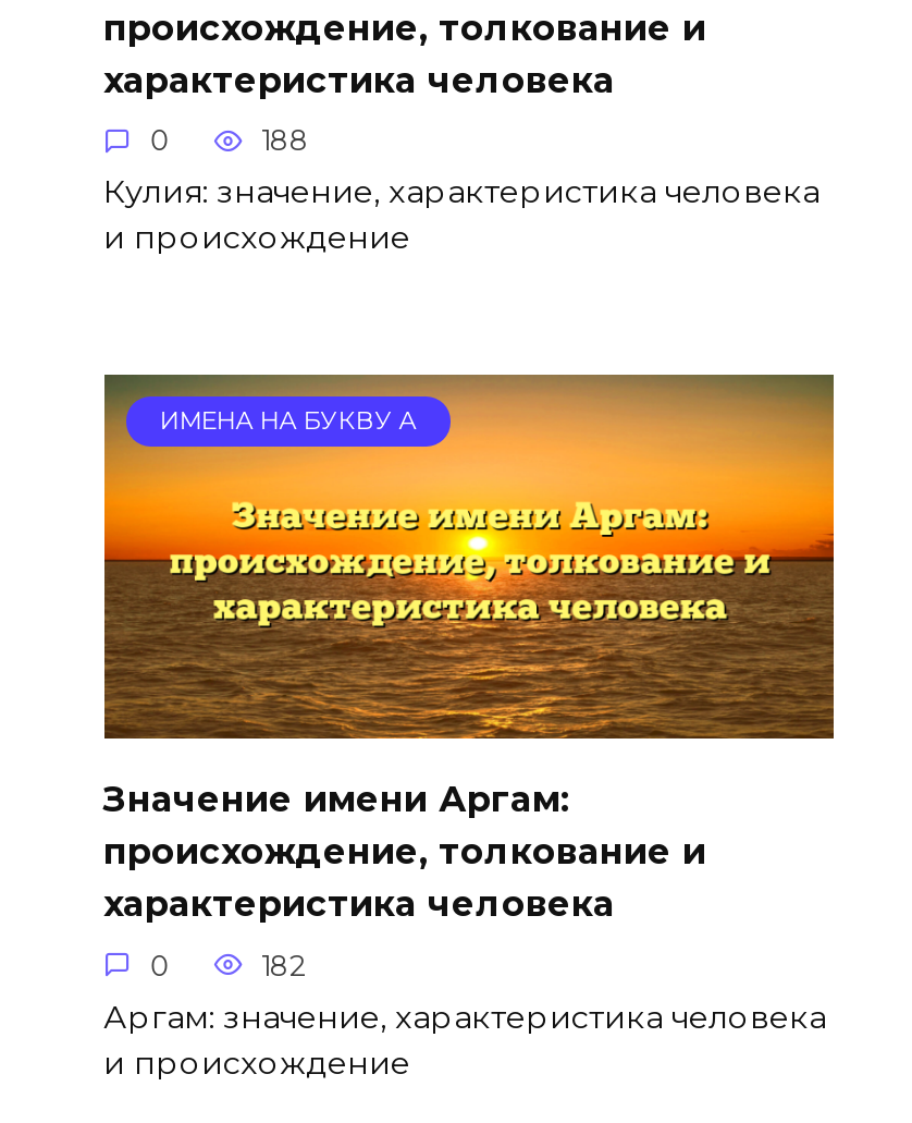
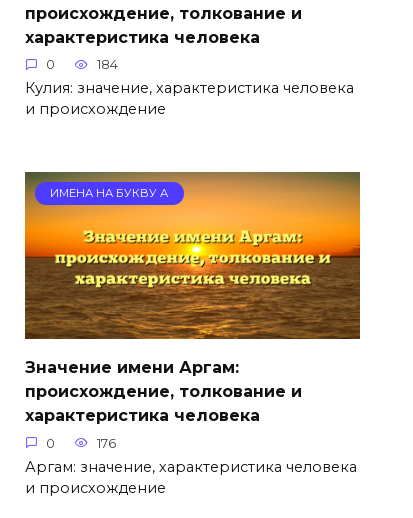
- 188
+ 184

- 182
+ 176
